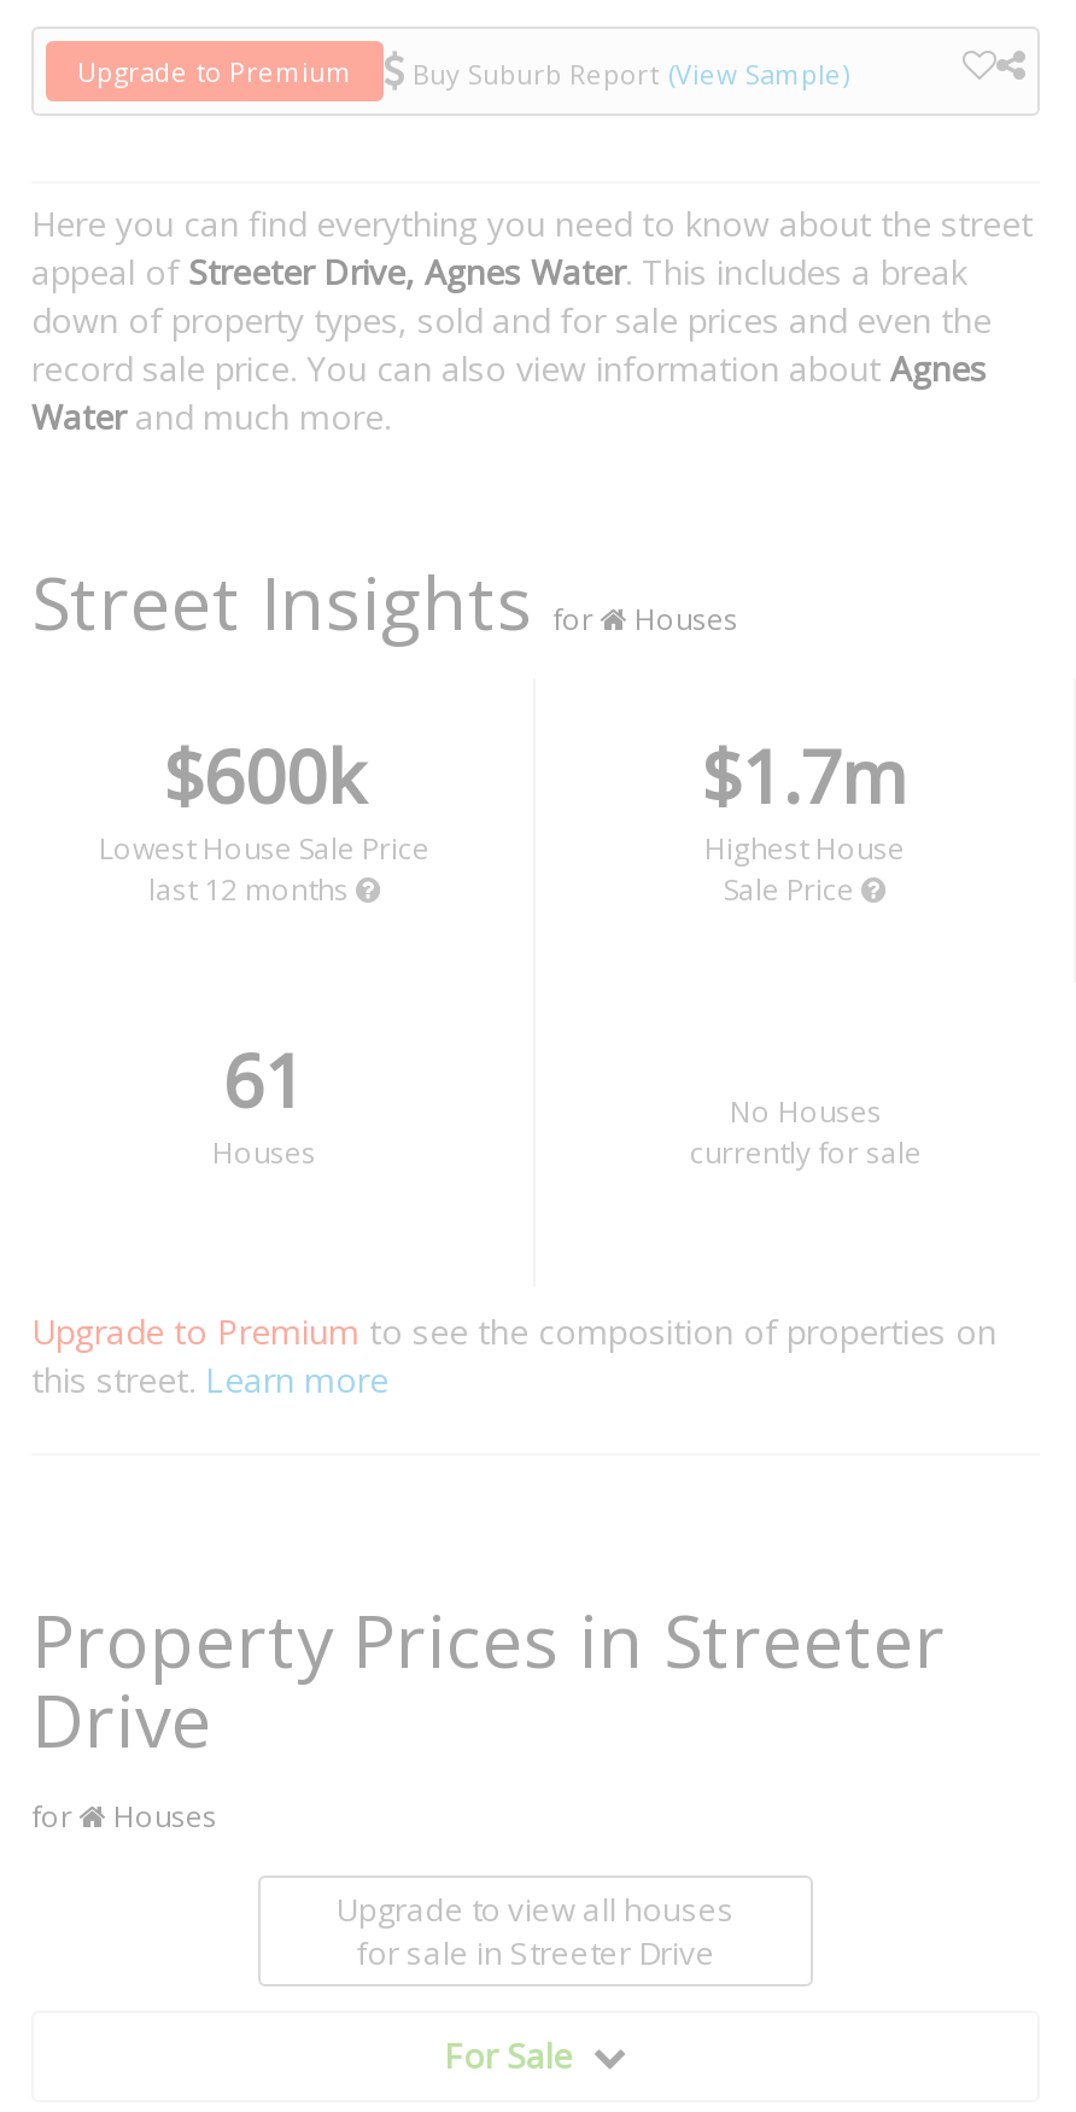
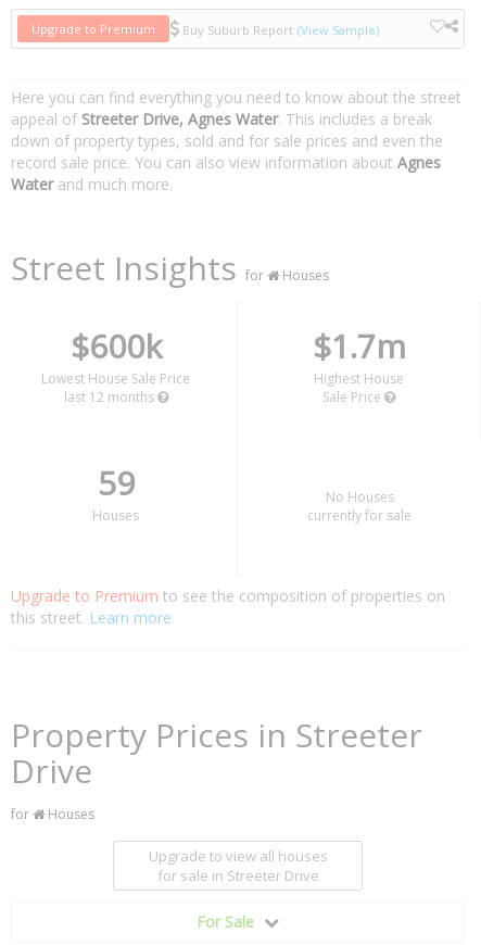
- 61
+ 59
